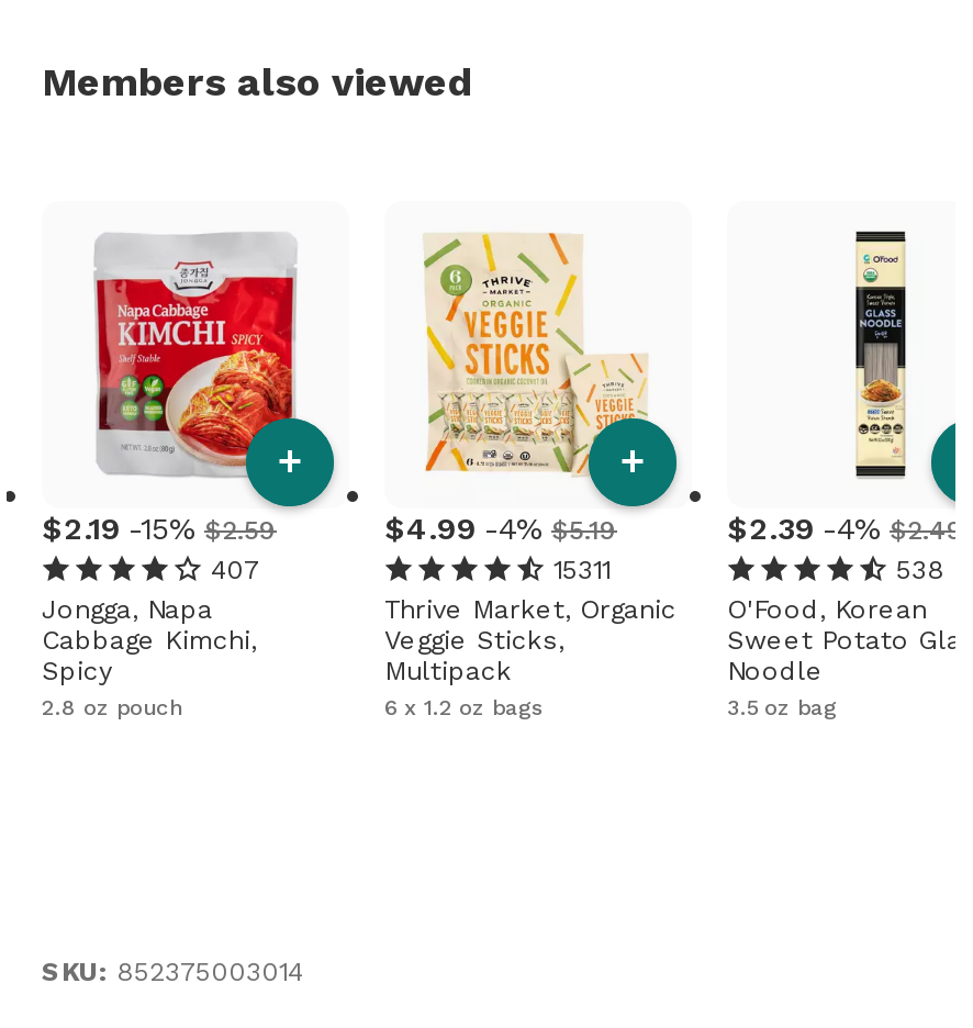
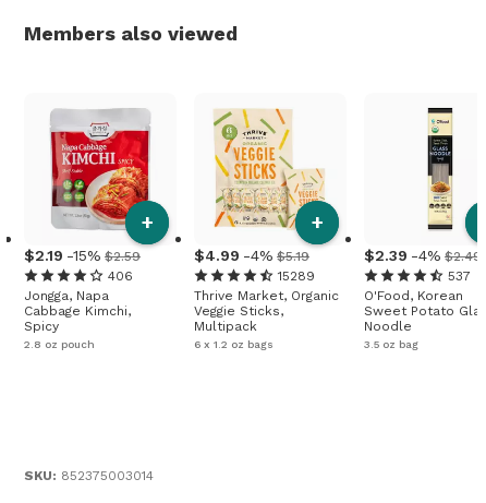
- 407
+ 406

- 15311
+ 15289

- 538
+ 537
